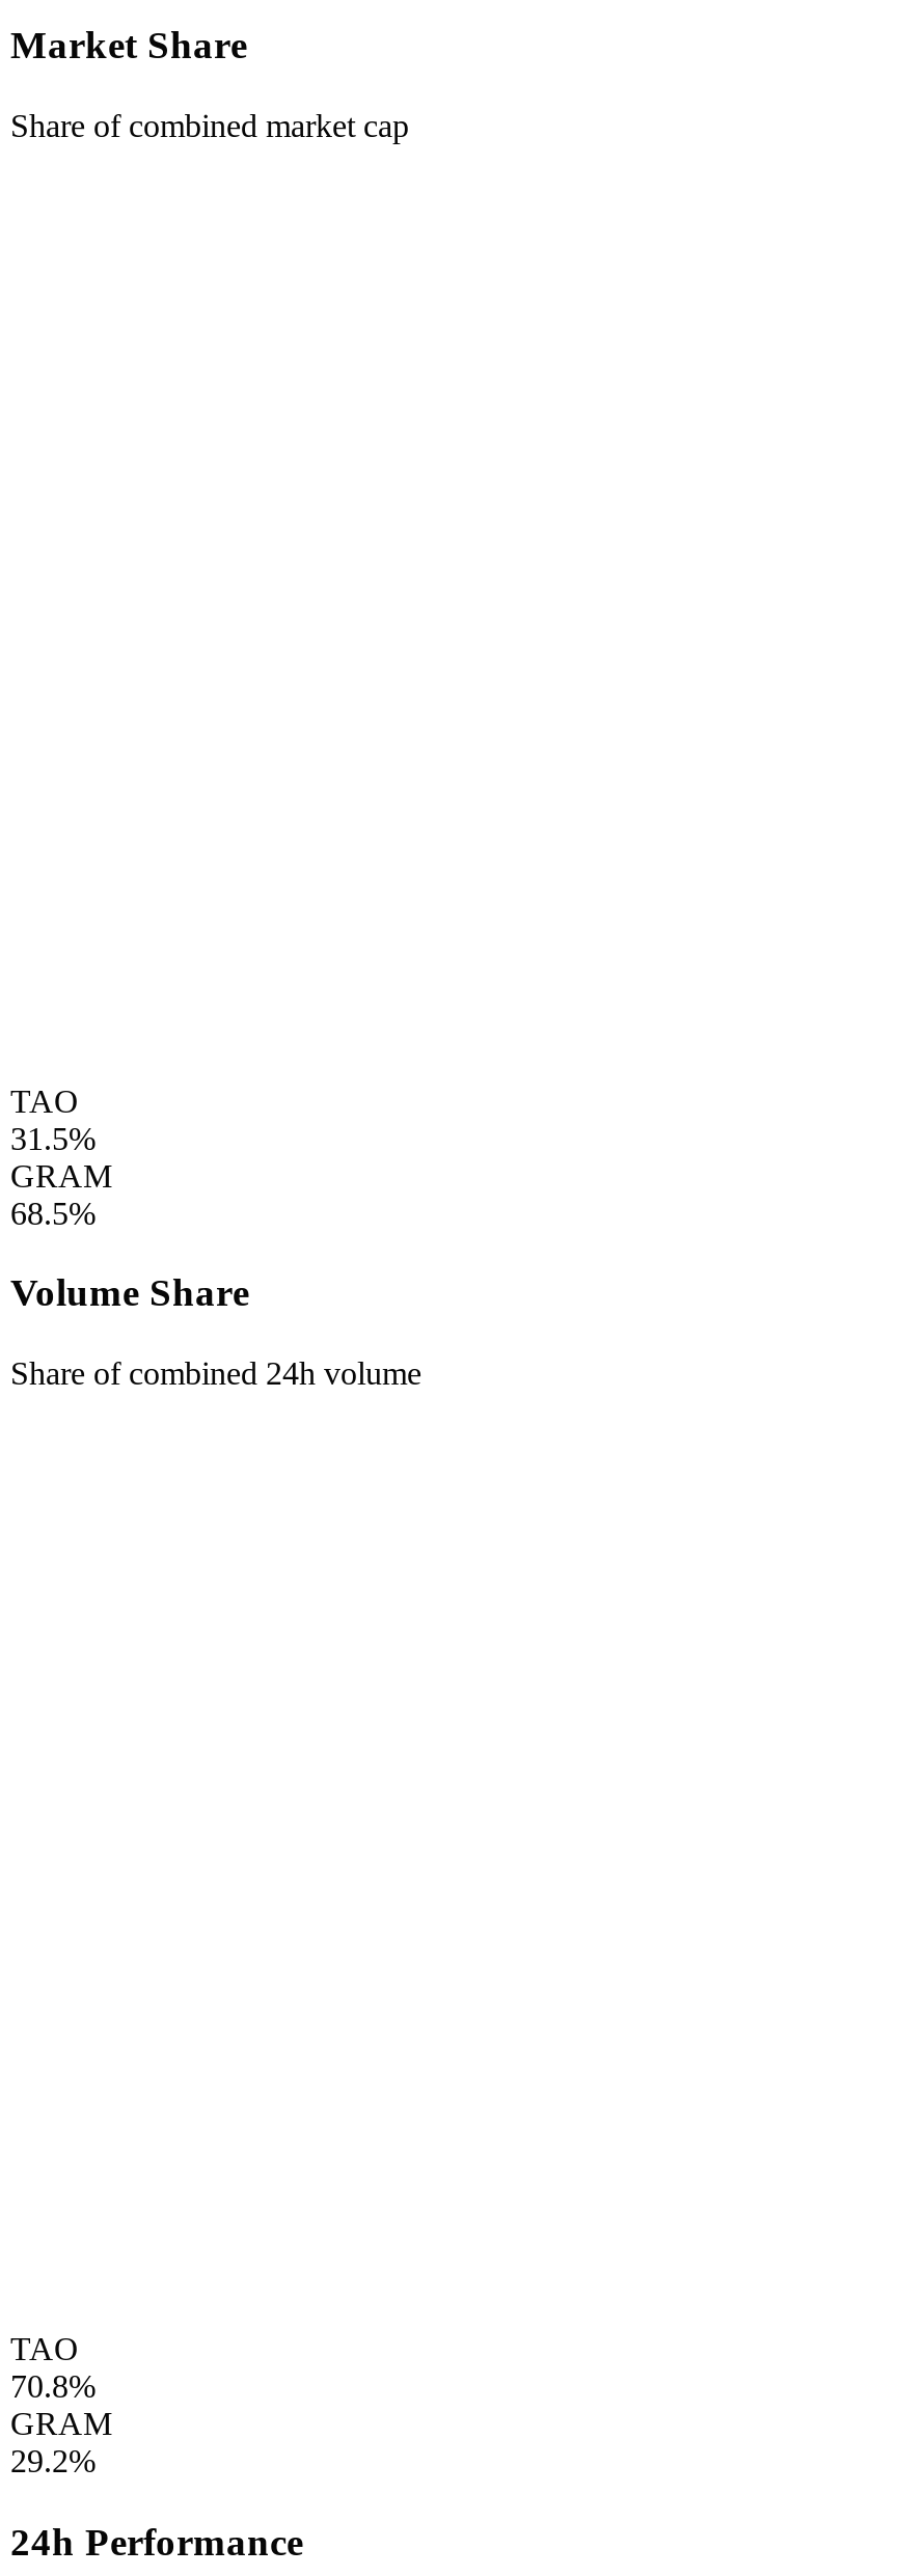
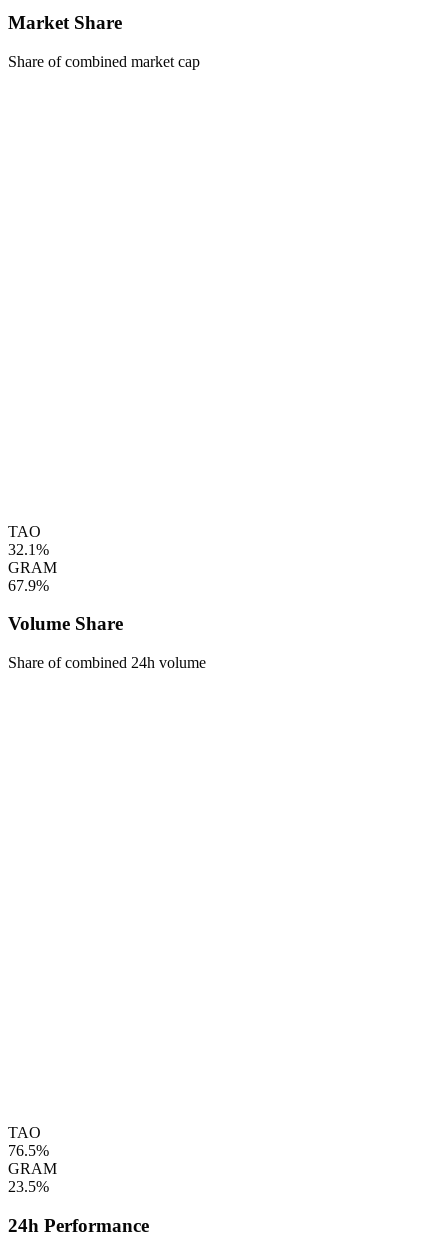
- 31.5%
+ 32.1%

- 68.5%
+ 67.9%

- 70.8%
+ 76.5%

- 29.2%
+ 23.5%
